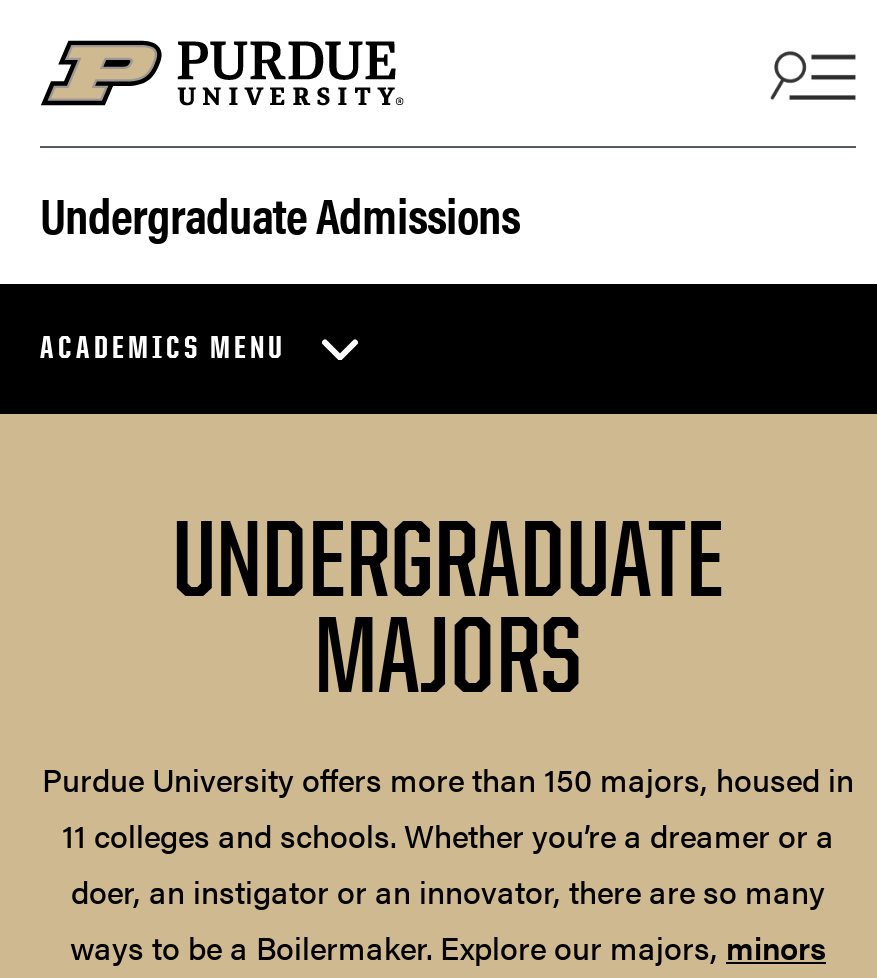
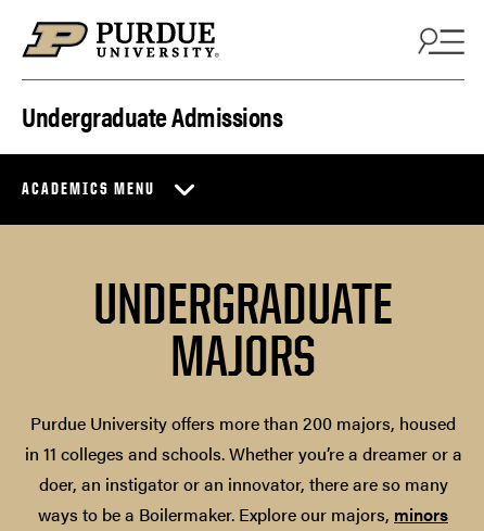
- Purdue University offers more than 150 majors, housed in
- 11 colleges and schools. Whether you’re a dreamer or a
+ Purdue University offers more than 200 majors, housed
+ in 11 colleges and schools. Whether you’re a dreamer or a
